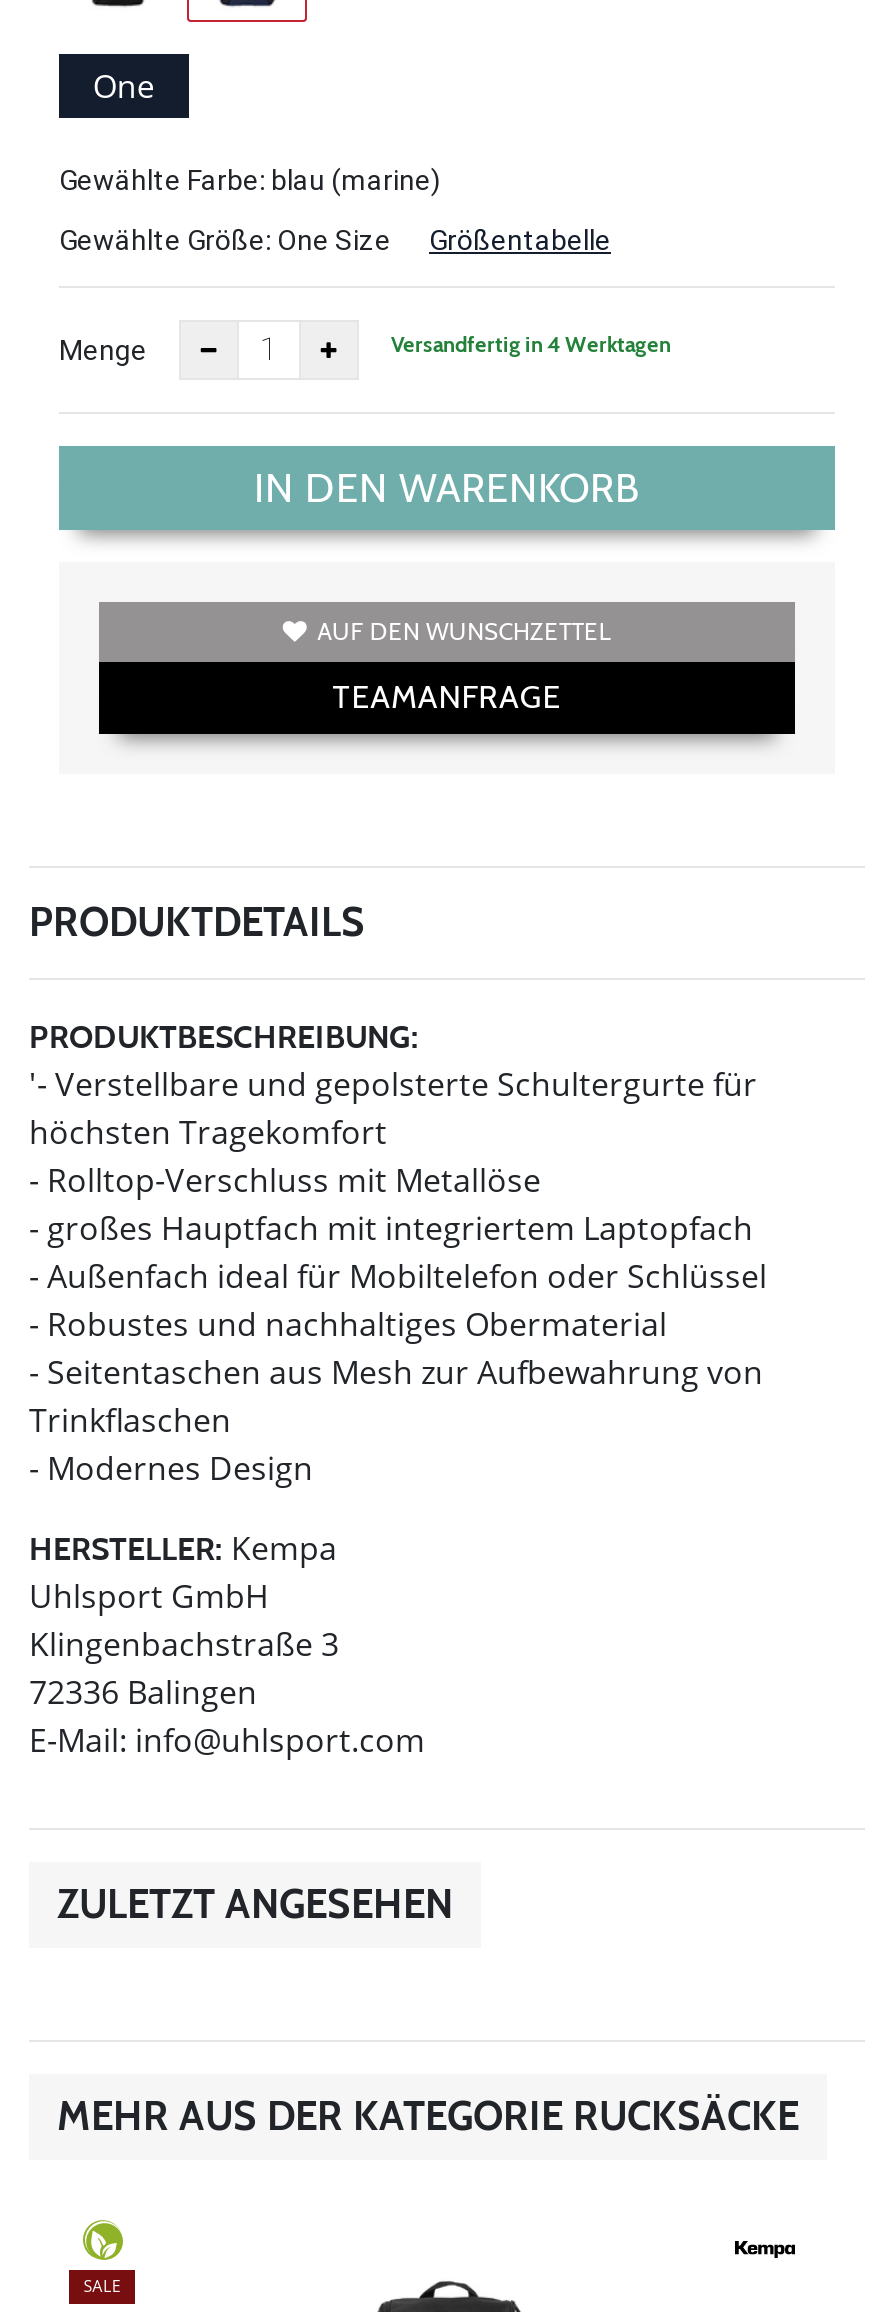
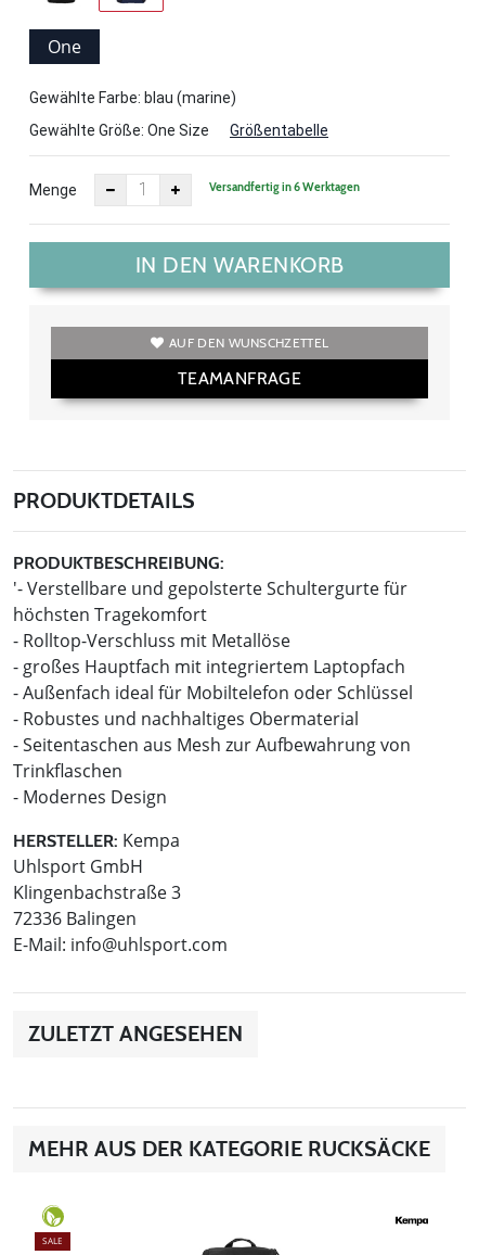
- Versandfertig in 4 Werktagen
+ Versandfertig in 6 Werktagen
